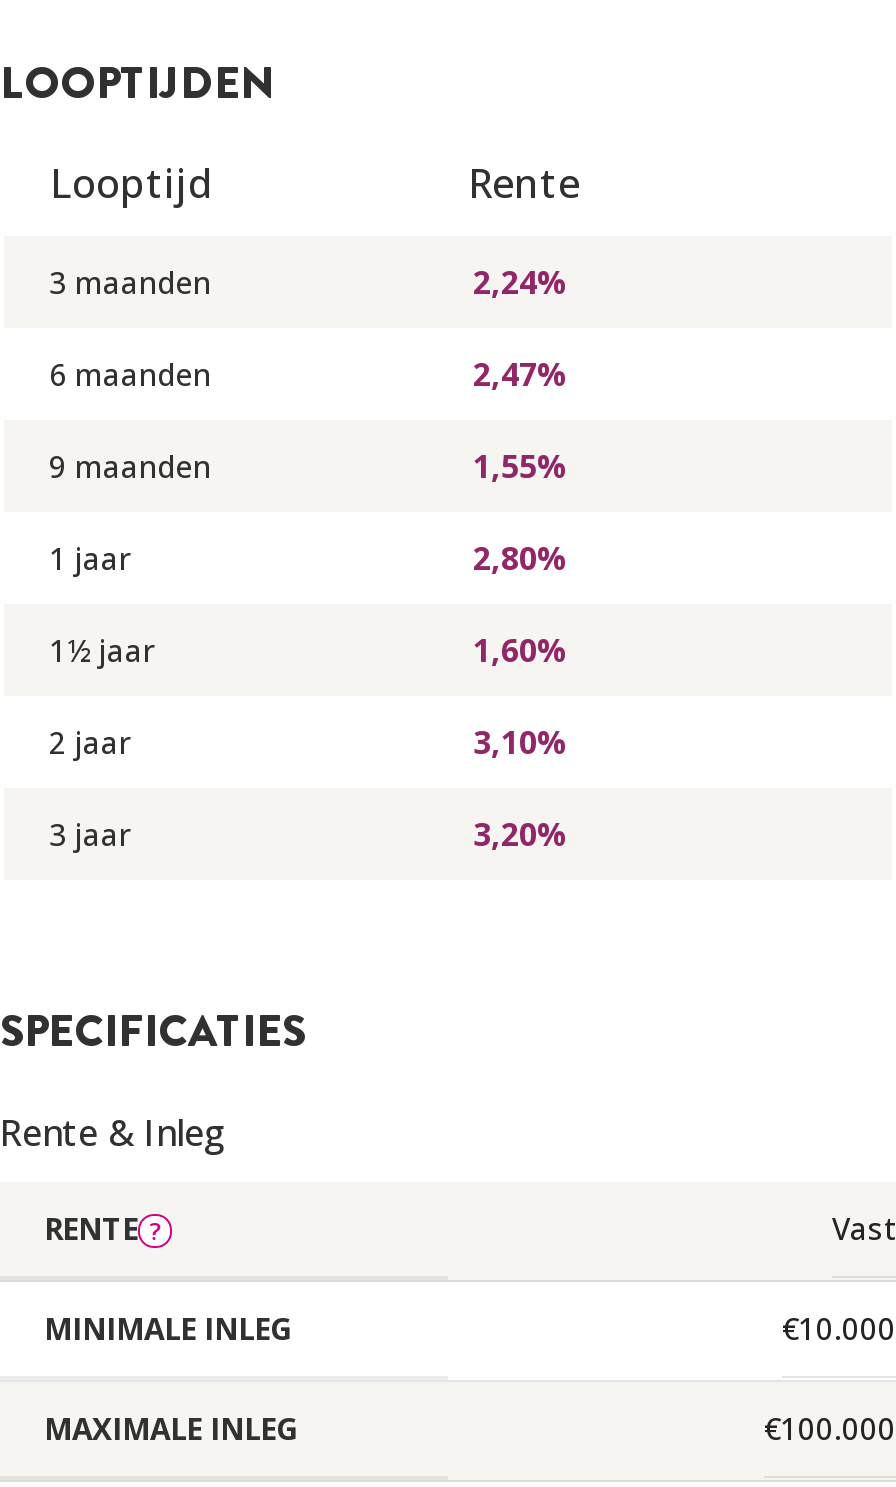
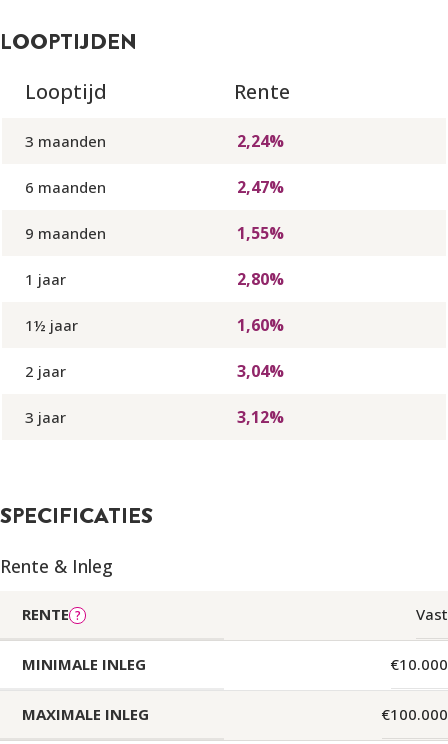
- 3,10%
+ 3,04%

- 3,20%
+ 3,12%
